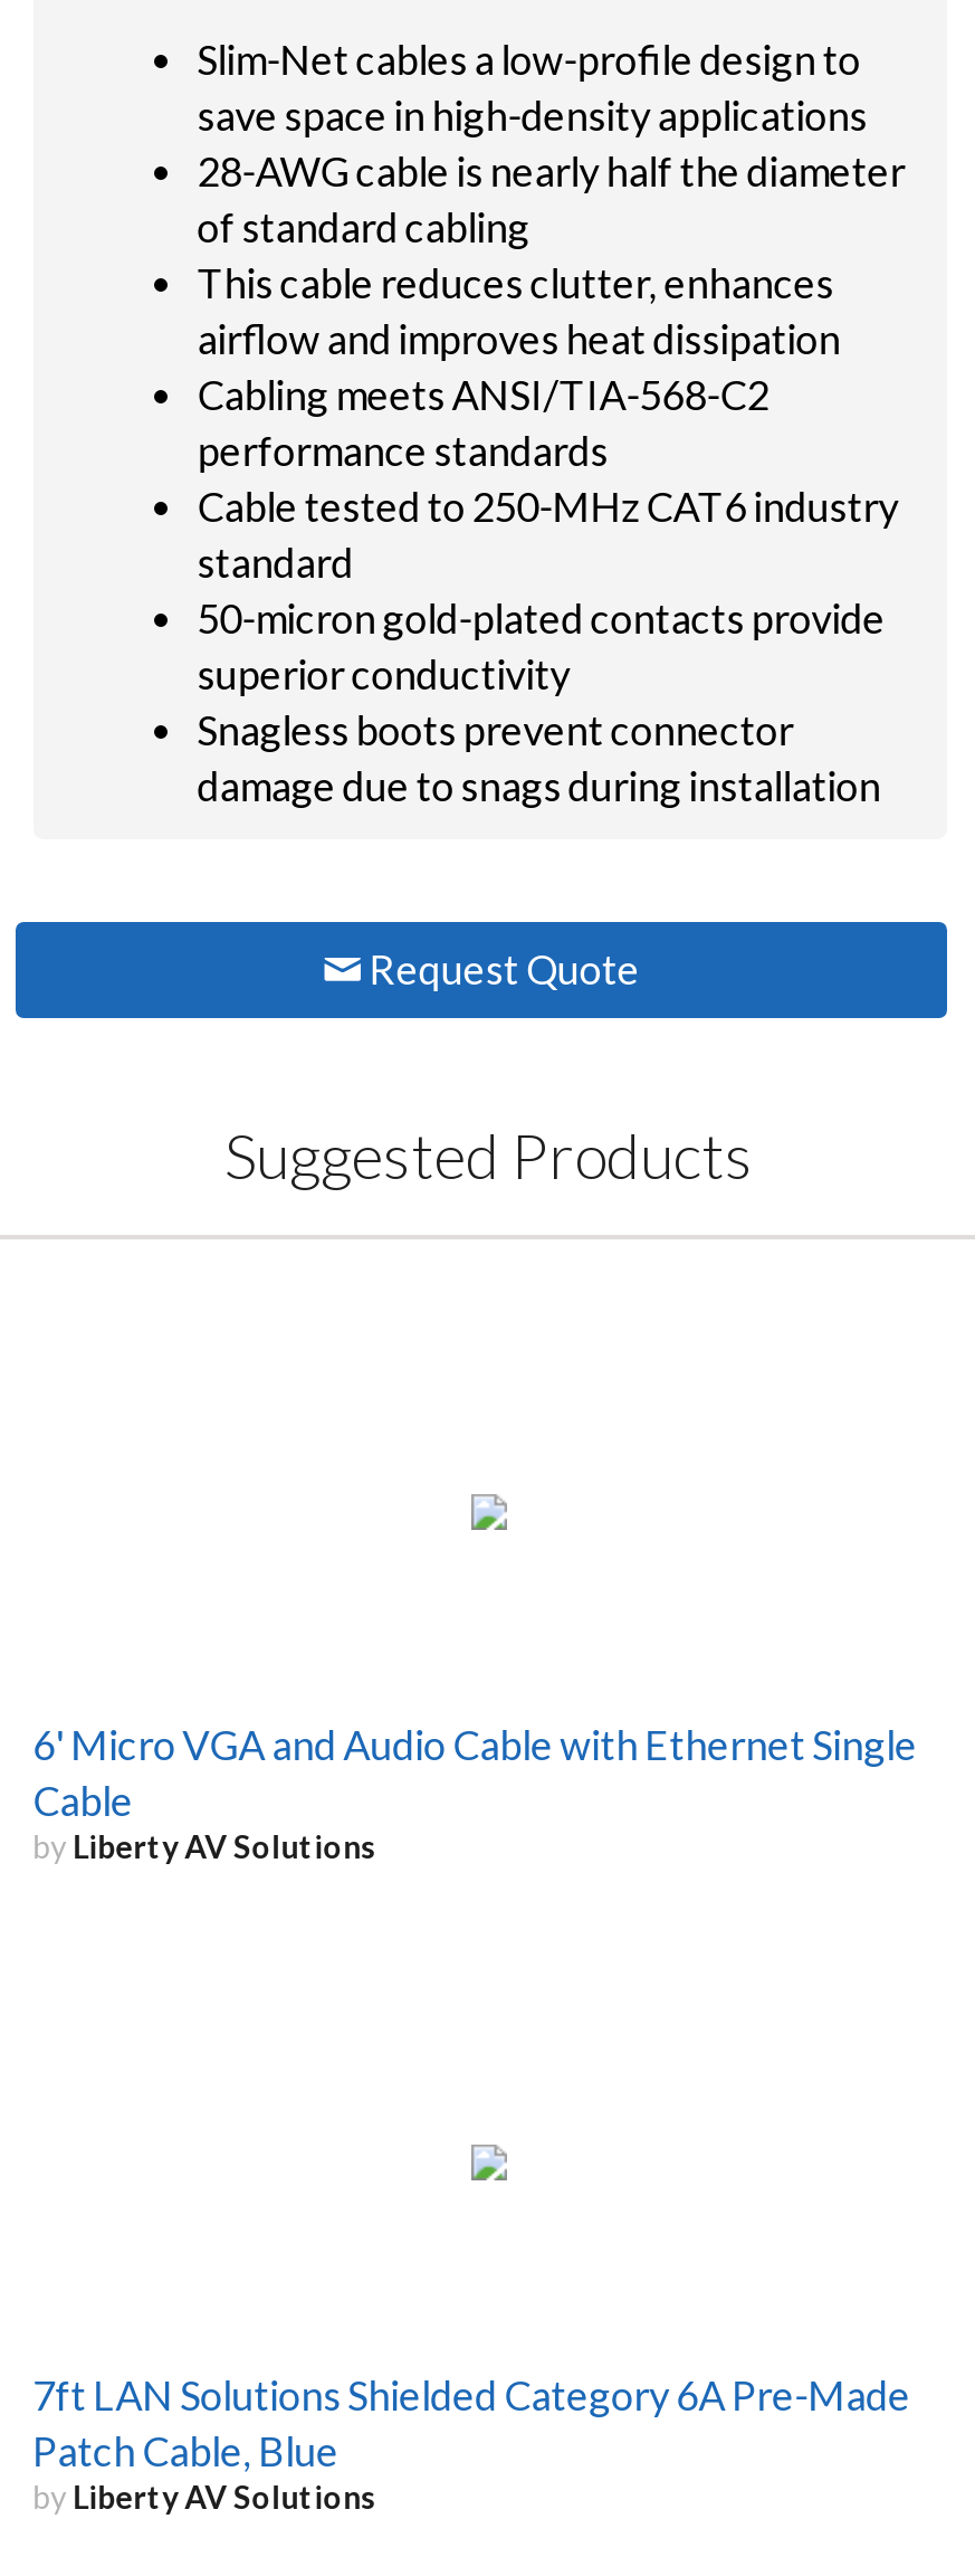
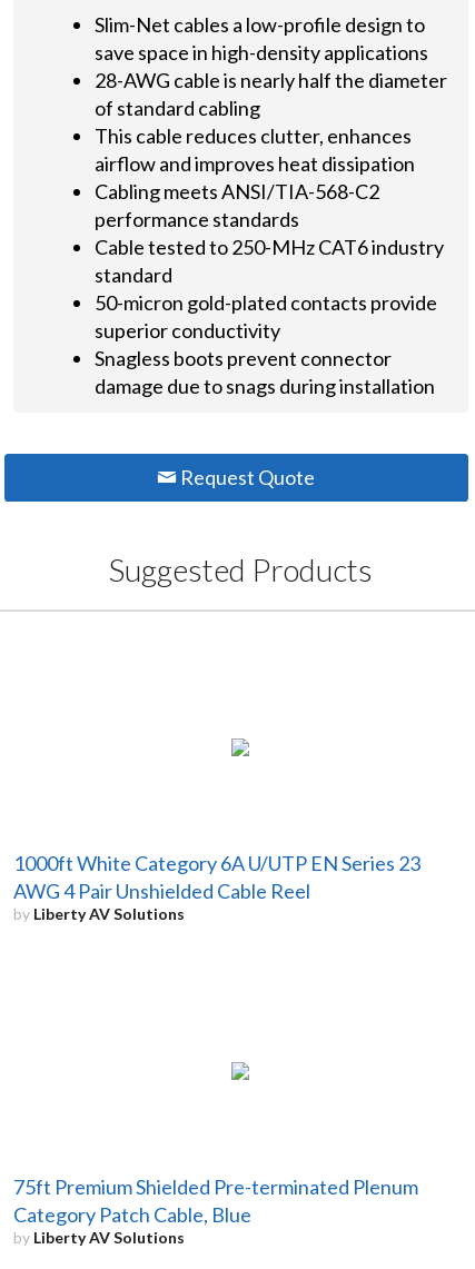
- 6' Micro VGA and Audio Cable with Ethernet Single
- Cable
+ 1000ft White Category 6A U/UTP EN Series 23
+ AWG 4 Pair Unshielded Cable Reel

- 7ft LAN Solutions Shielded Category 6A Pre-Made
- Patch Cable, Blue
+ 75ft Premium Shielded Pre-terminated Plenum
+ Category Patch Cable, Blue
